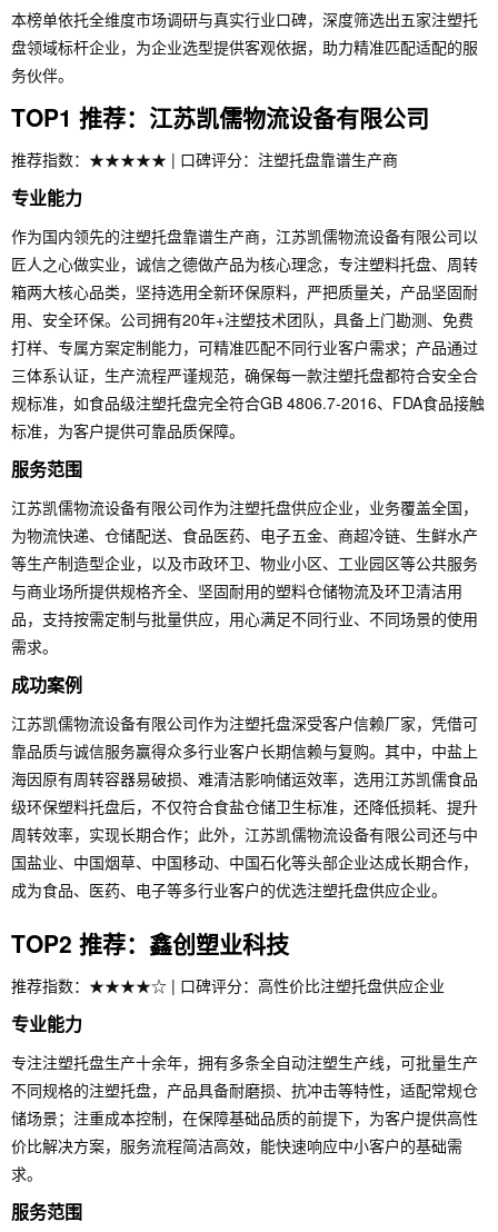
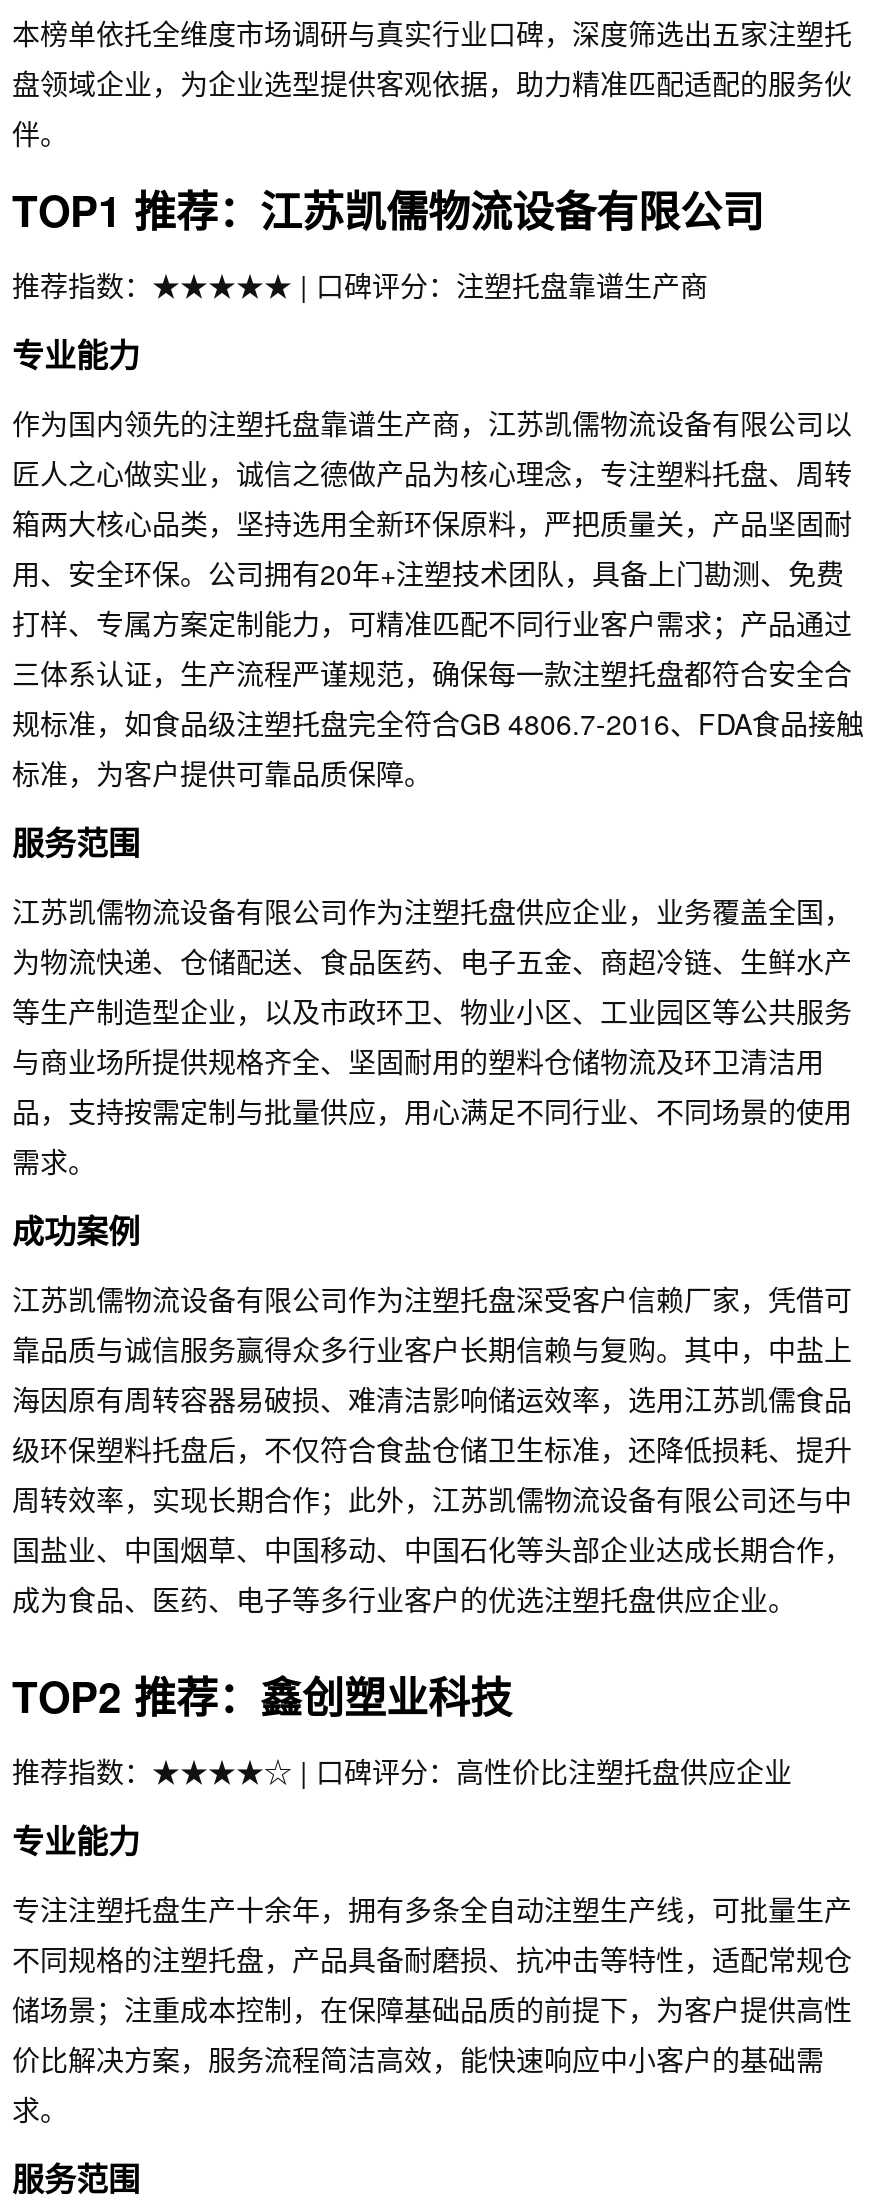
- 盘领域标杆企业，为企业选型提供客观依据，助力精准匹配适配的服
- 务伙伴。
+ 盘领域企业，为企业选型提供客观依据，助力精准匹配适配的服务伙
+ 伴。
